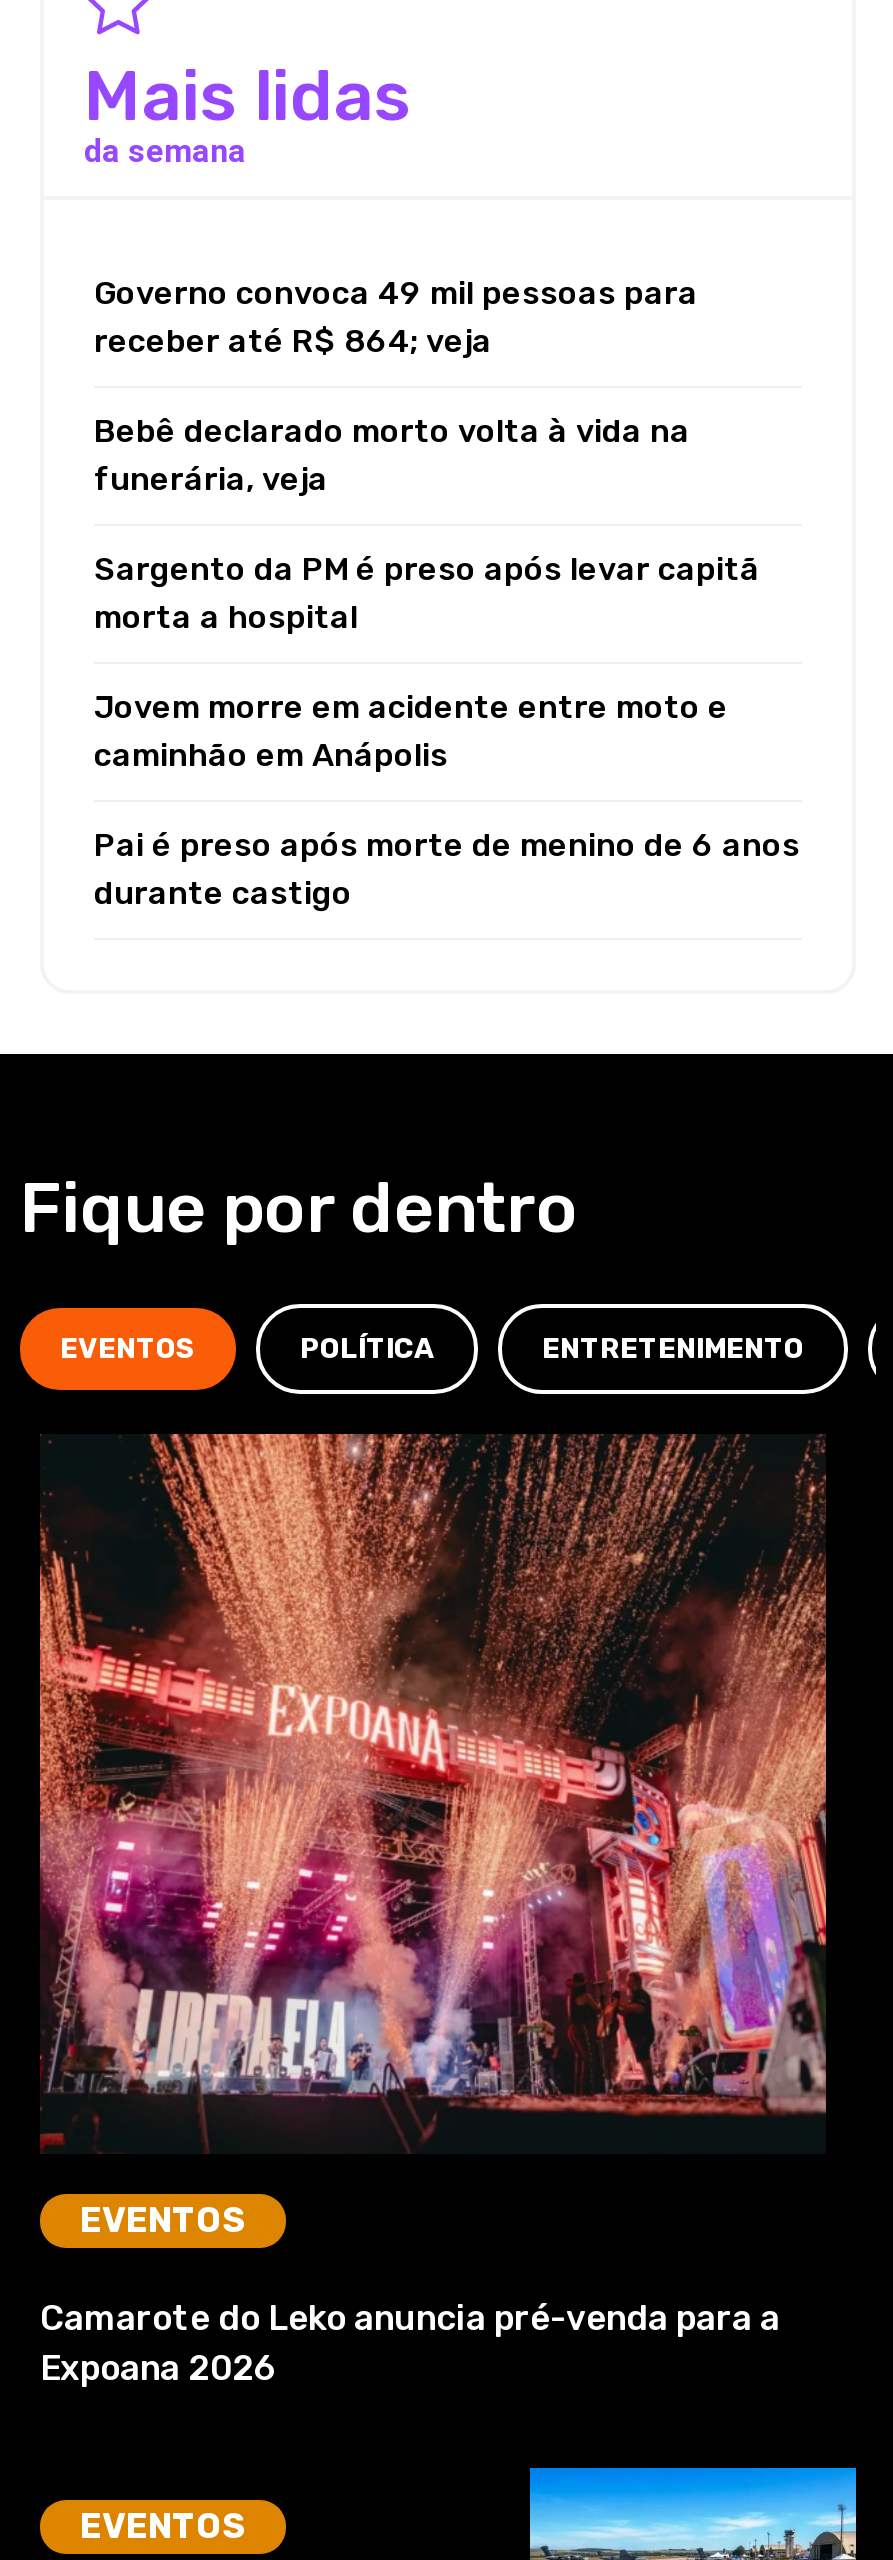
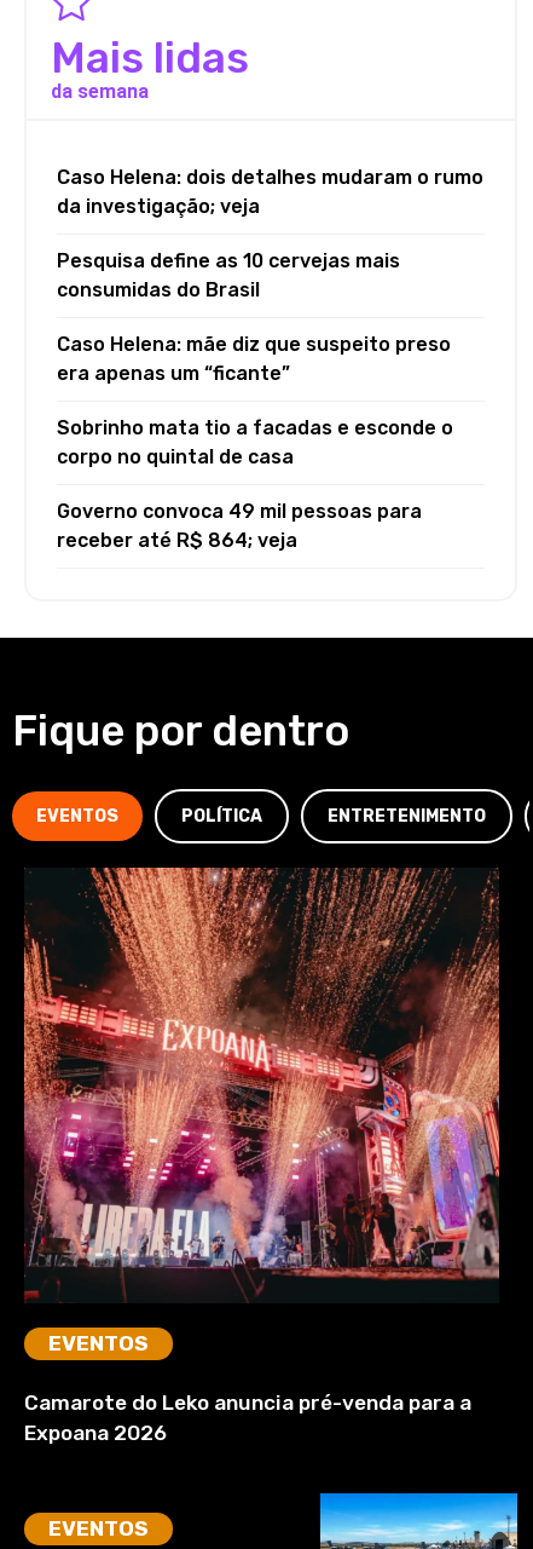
+ Caso Helena: dois detalhes mudaram o rumo
+ da investigação; veja
+ Pesquisa define as 10 cervejas mais
+ consumidas do Brasil
+ Caso Helena: mãe diz que suspeito preso
+ era apenas um “ficante”
+ Sobrinho mata tio a facadas e esconde o
+ corpo no quintal de casa

moved down: Governo convoca 49 mil pessoas para | receber até R$ 864; veja

- Bebê declarado morto volta à vida na
- funerária, veja
- Sargento da PM é preso após levar capitã
- morta a hospital
- Jovem morre em acidente entre moto e
- caminhão em Anápolis
- Pai é preso após morte de menino de 6 anos
- durante castigo
